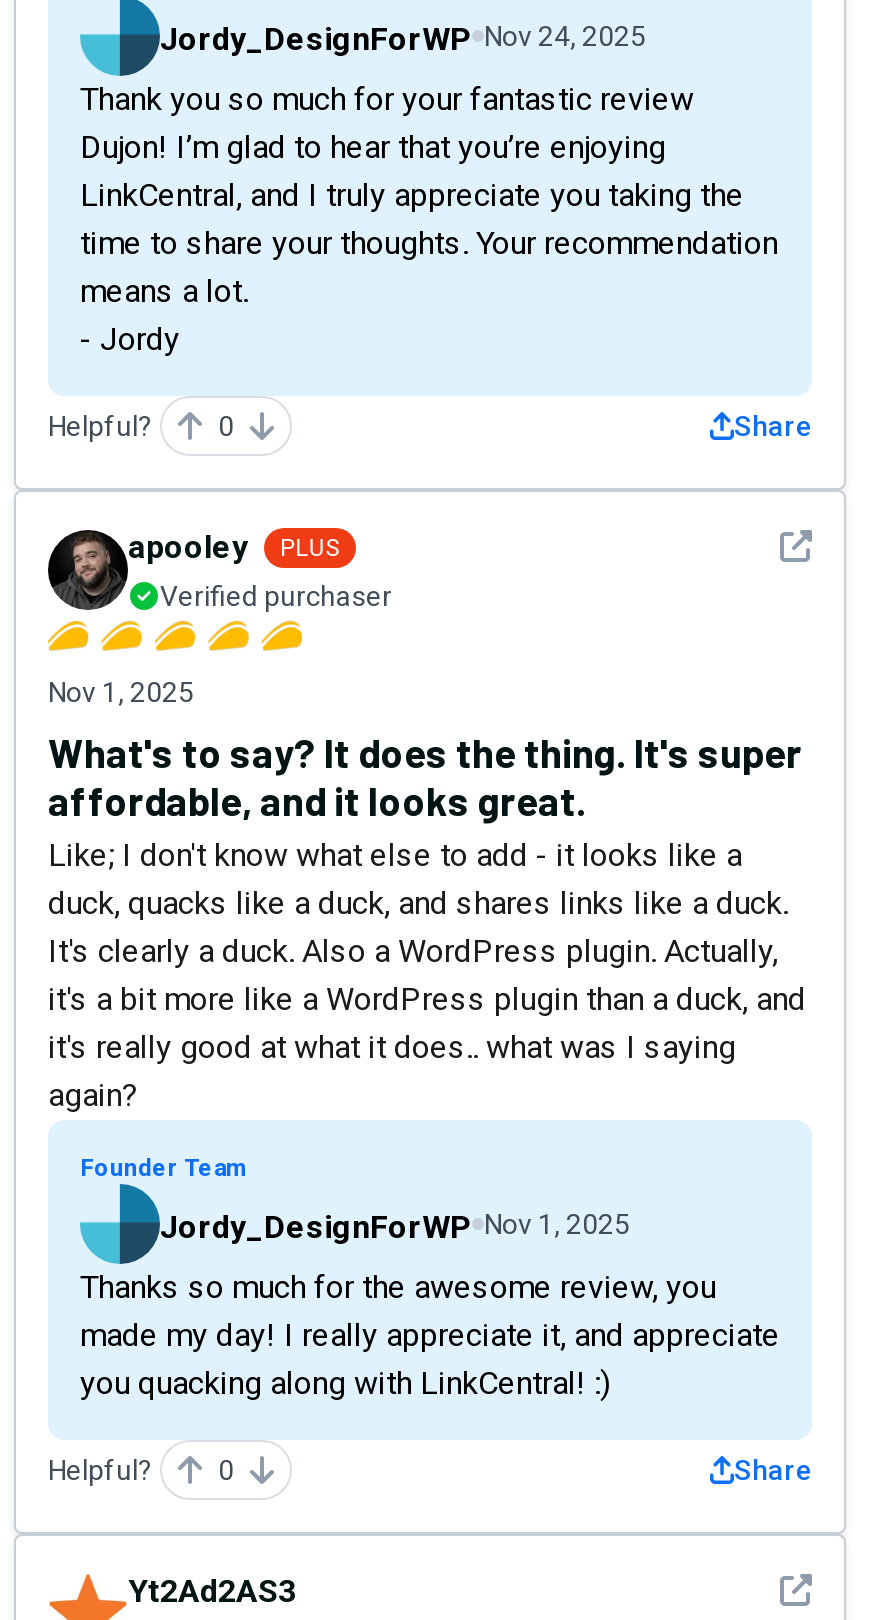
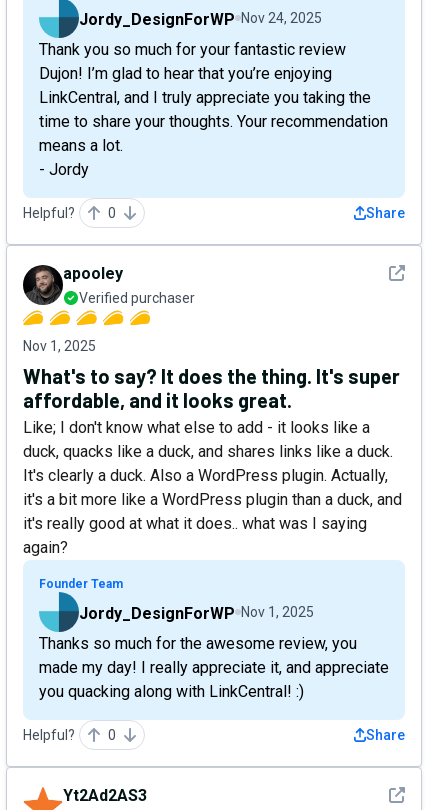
- PLUS
